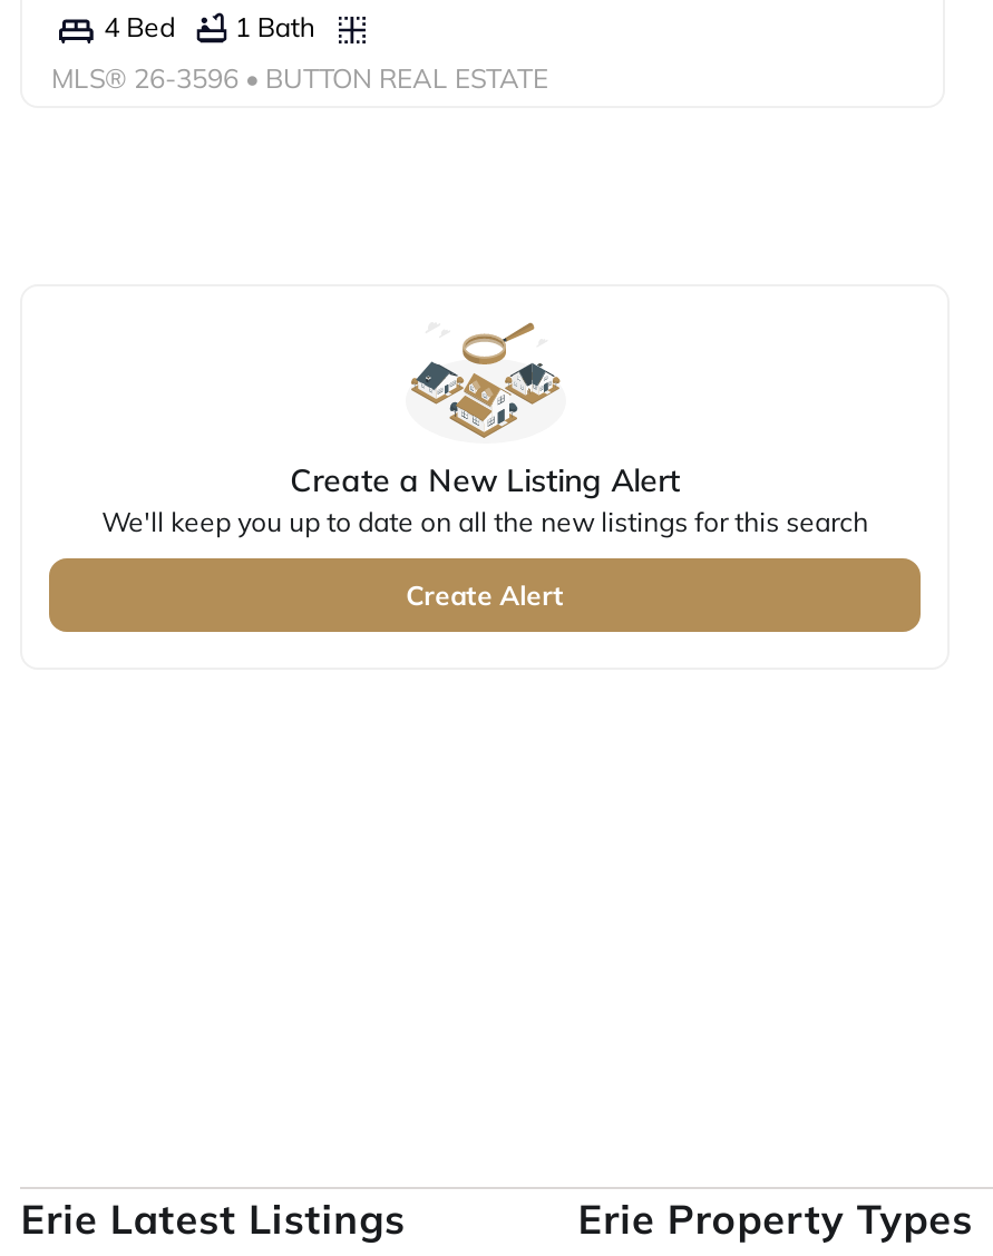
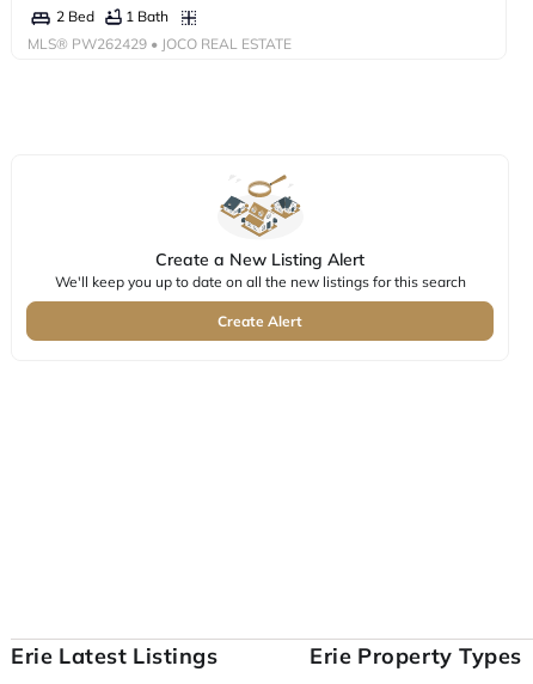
- 4 Bed 1 Bath
+ 2 Bed 1 Bath

- MLS® 26-3596 • BUTTON REAL ESTATE
+ MLS® PW262429 • JOCO REAL ESTATE
